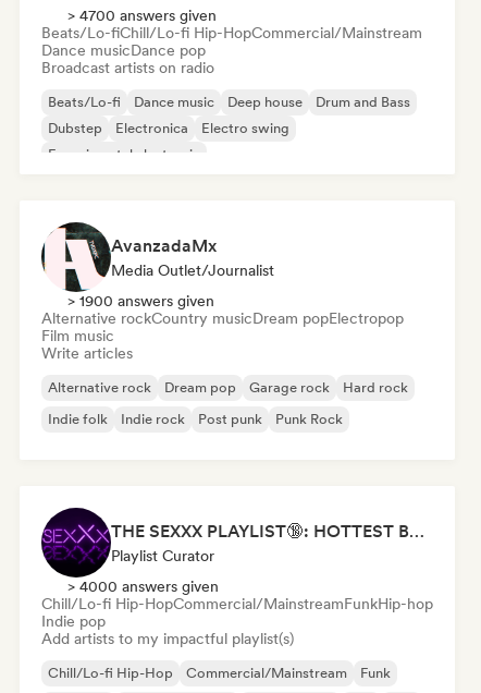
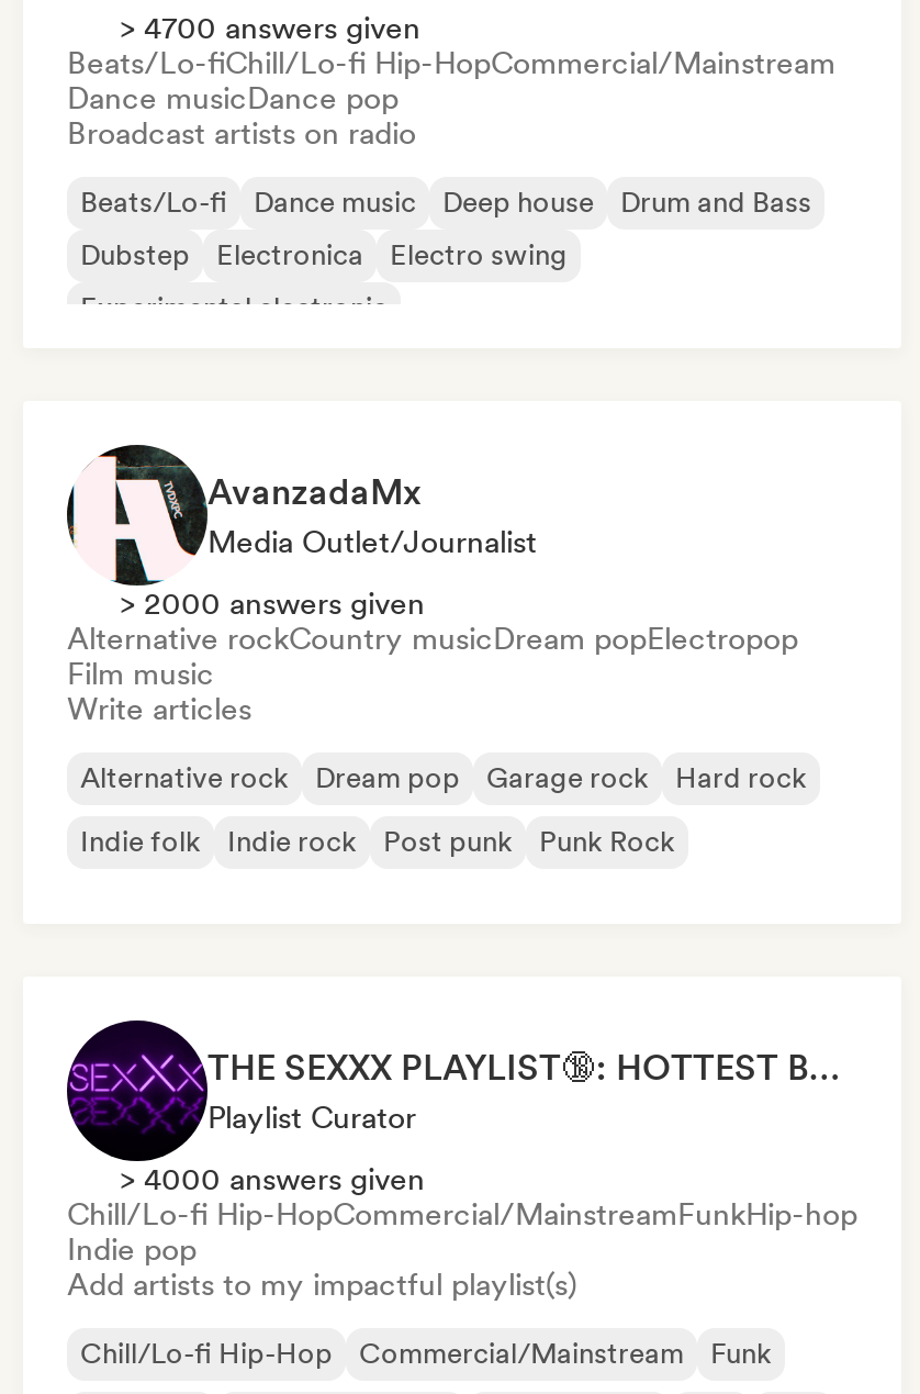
- > 1900 answers given
+ > 2000 answers given
